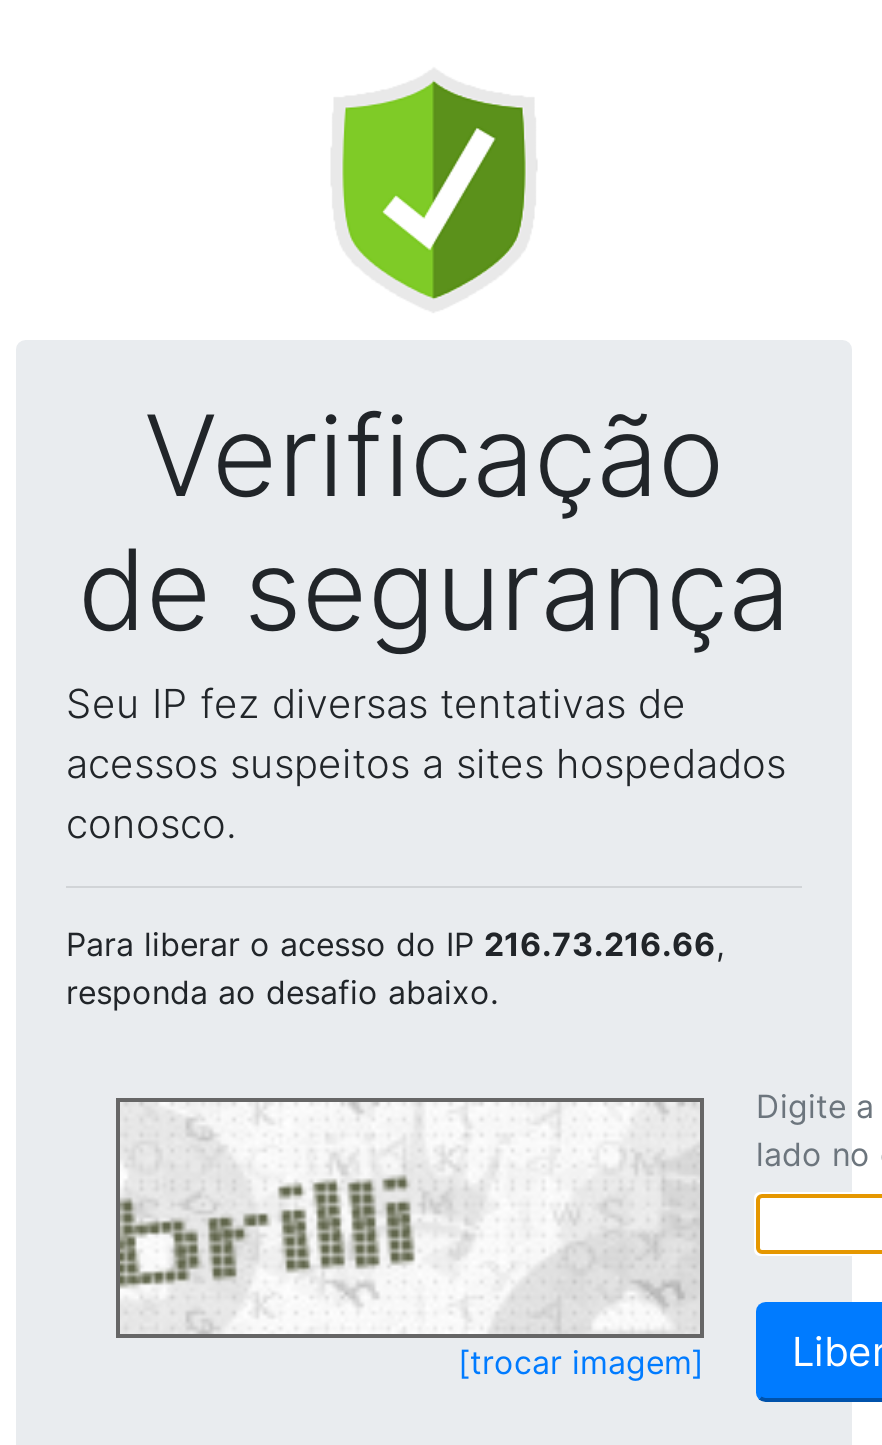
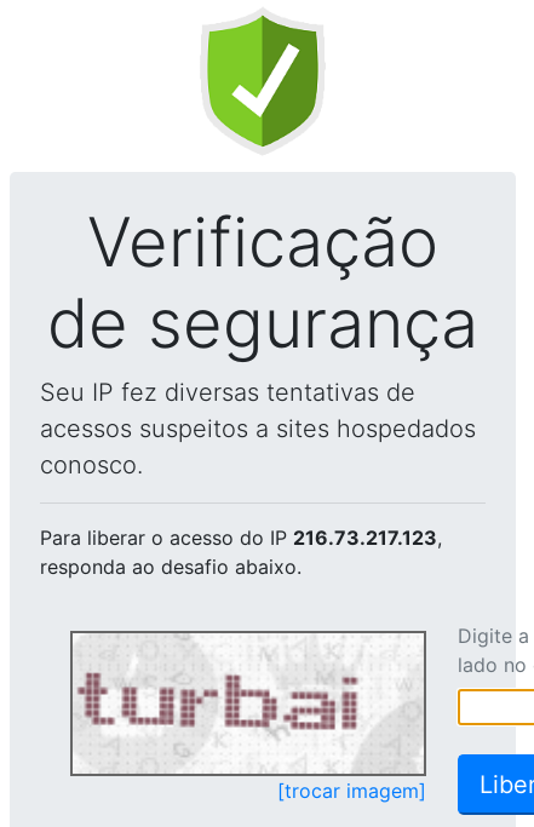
- Para liberar o acesso do IP 216.73.216.66,
+ Para liberar o acesso do IP 216.73.217.123,

- [image]
+ [image]
